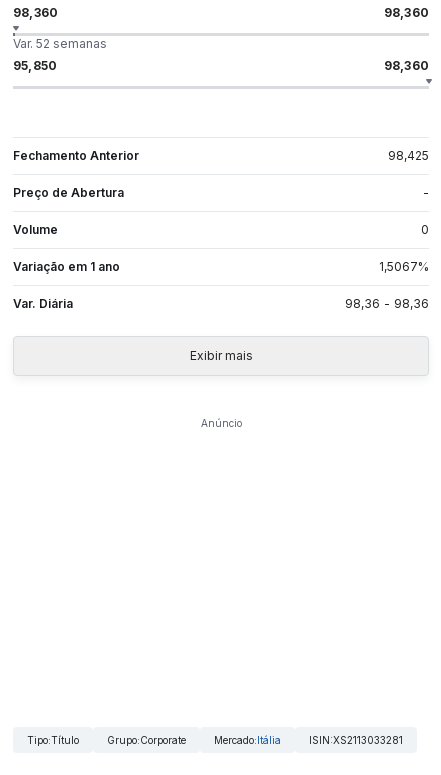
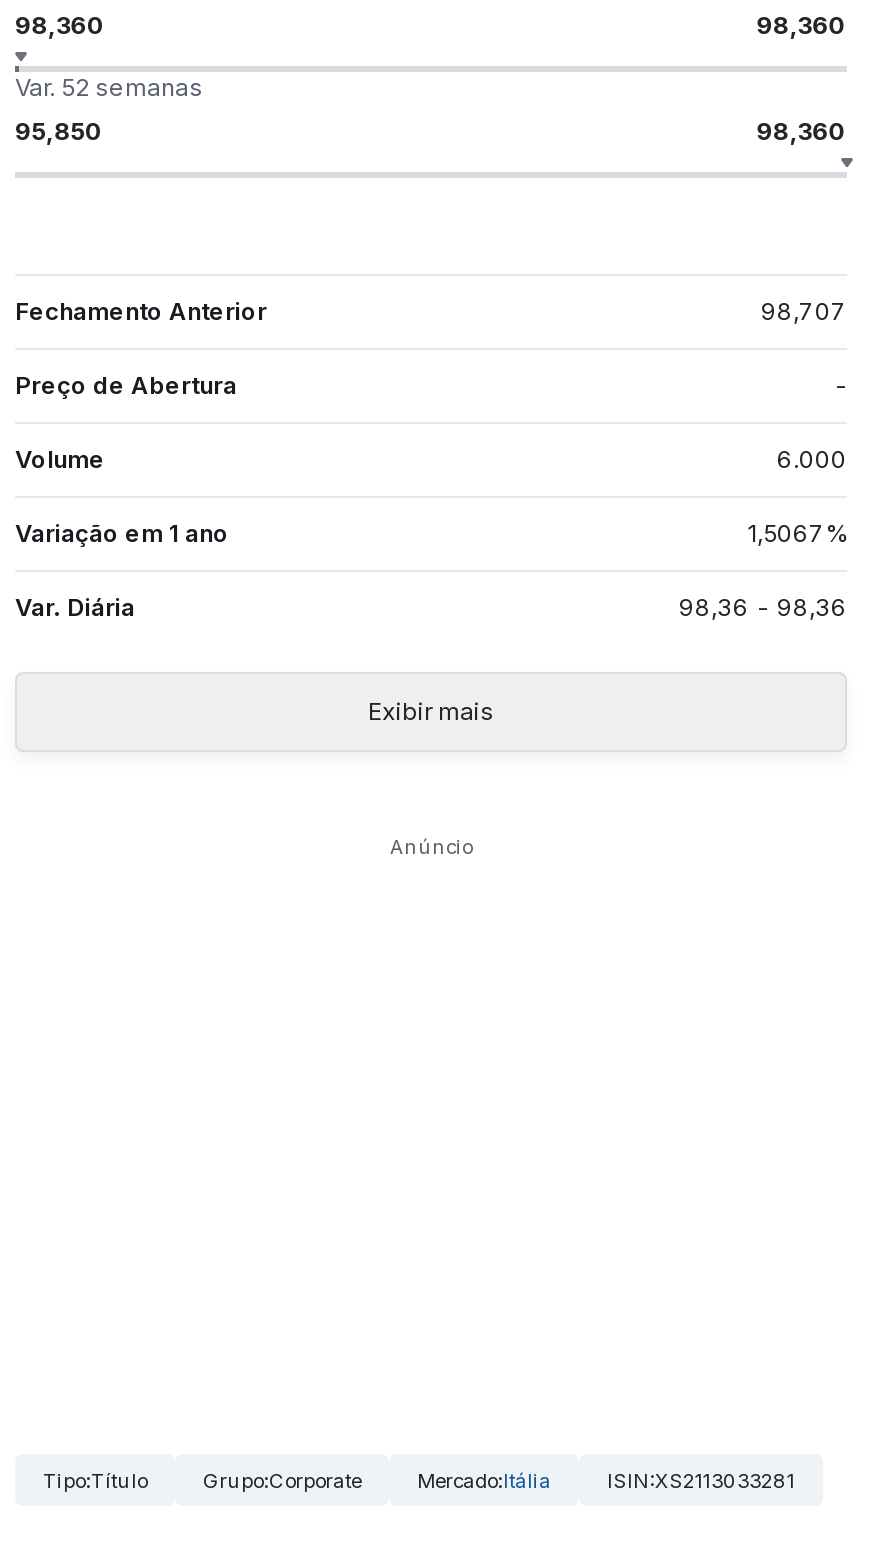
- 98,425
+ 98,707

- 0
+ 6.000
